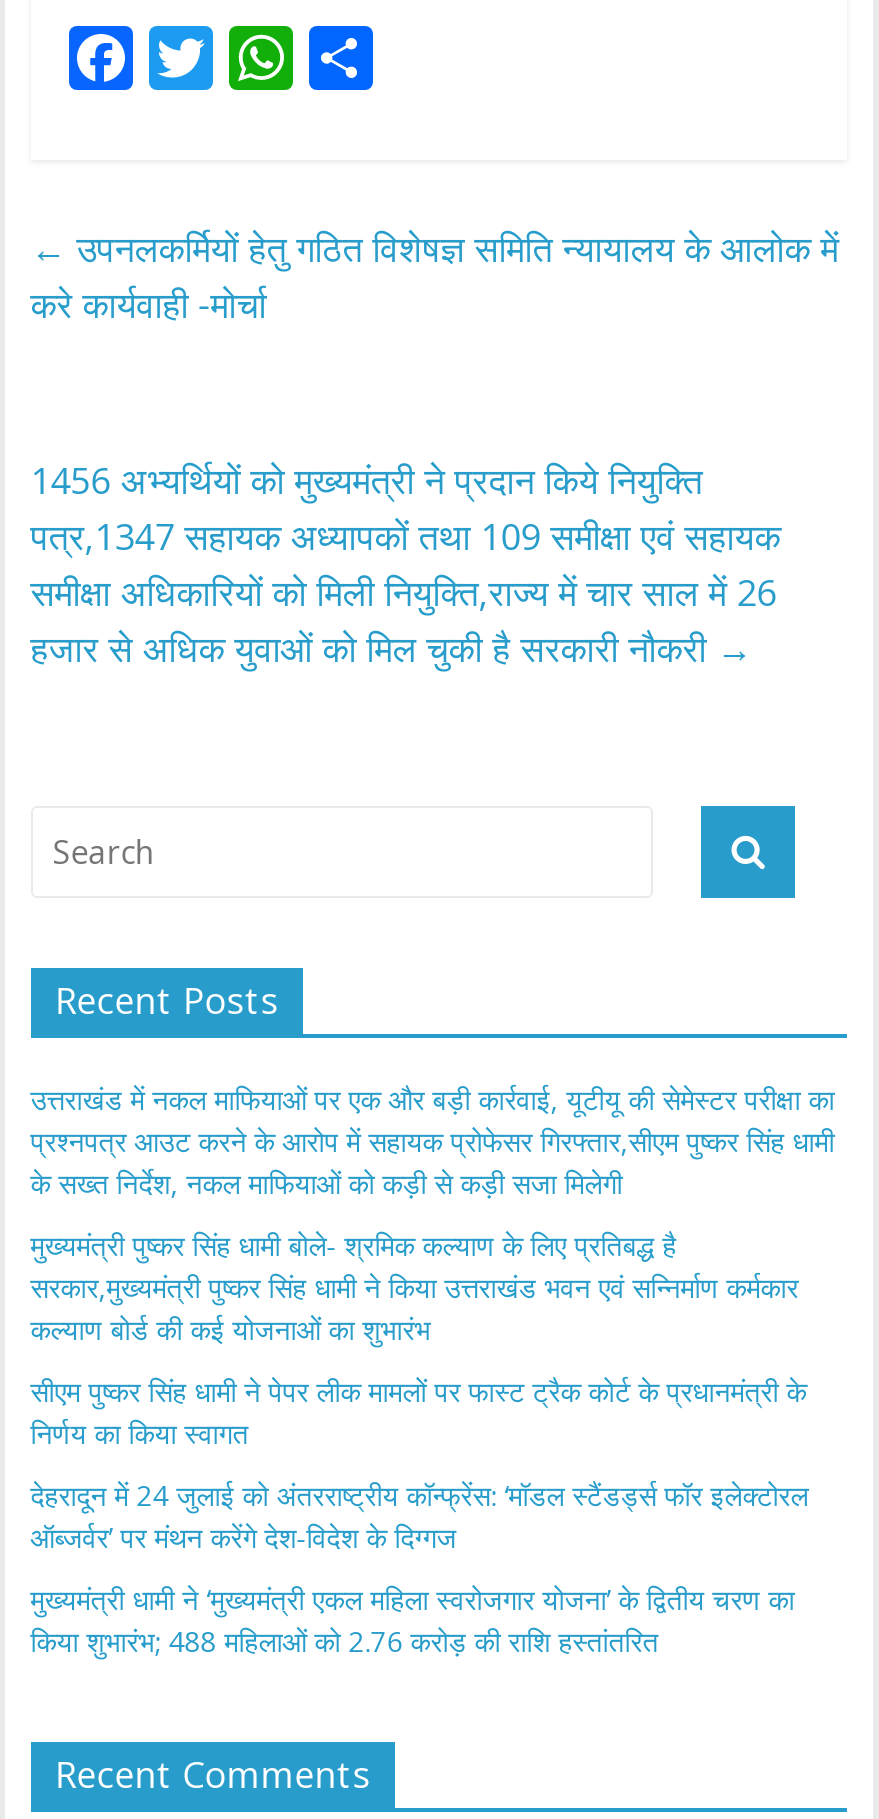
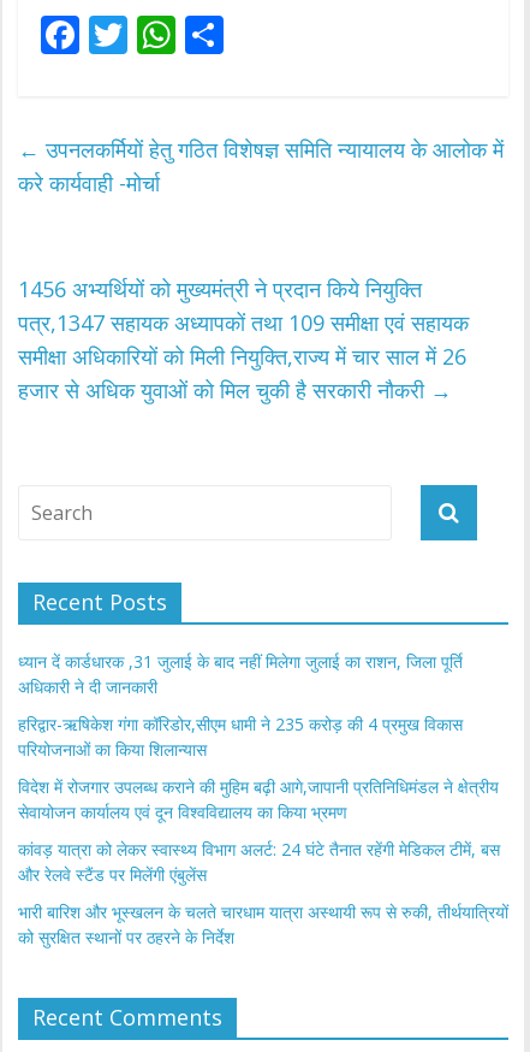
- उत्तराखंड में नकल माफियाओं पर एक और बड़ी कार्रवाई, यूटीयू की सेमेस्टर परीक्षा का
- प्रश्नपत्र आउट करने के आरोप में सहायक प्रोफेसर गिरफ्तार,सीएम पुष्कर सिंह धामी
- के सख्त निर्देश, नकल माफियाओं को कड़ी से कड़ी सजा मिलेगी
+ ध्यान दें कार्डधारक ,31 जुलाई के बाद नहीं मिलेगा जुलाई का राशन, जिला पूर्ति
+ अधिकारी ने दी जानकारी

- मुख्यमंत्री पुष्कर सिंह धामी बोले- श्रमिक कल्याण के लिए प्रतिबद्ध है
- सरकार,मुख्यमंत्री पुष्कर सिंह धामी ने किया उत्तराखंड भवन एवं सन्निर्माण कर्मकार
- कल्याण बोर्ड की कई योजनाओं का शुभारंभ
+ हरिद्वार-ऋषिकेश गंगा कॉरिडोर,सीएम धामी ने 235 करोड़ की 4 प्रमुख विकास
+ परियोजनाओं का किया शिलान्यास

- सीएम पुष्कर सिंह धामी ने पेपर लीक मामलों पर फास्ट ट्रैक कोर्ट के प्रधानमंत्री के
- निर्णय का किया स्वागत
+ विदेश में रोजगार उपलब्ध कराने की मुहिम बढ़ी आगे,जापानी प्रतिनिधिमंडल ने क्षेत्रीय
+ सेवायोजन कार्यालय एवं दून विश्वविद्यालय का किया भ्रमण

- देहरादून में 24 जुलाई को अंतरराष्ट्रीय कॉन्फ्रेंस: ‘मॉडल स्टैंडर्ड्स फॉर इलेक्टोरल
- ऑब्जर्वर’ पर मंथन करेंगे देश-विदेश के दिग्गज
+ कांवड़ यात्रा को लेकर स्वास्थ्य विभाग अलर्ट: 24 घंटे तैनात रहेंगी मेडिकल टीमें, बस
+ और रेलवे स्टैंड पर मिलेंगी एंबुलेंस

- मुख्यमंत्री धामी ने ‘मुख्यमंत्री एकल महिला स्वरोजगार योजना’ के द्वितीय चरण का
- किया शुभारंभ; 488 महिलाओं को 2.76 करोड़ की राशि हस्तांतरित
+ भारी बारिश और भूस्खलन के चलते चारधाम यात्रा अस्थायी रूप से रुकी, तीर्थयात्रियों
+ को सुरक्षित स्थानों पर ठहरने के निर्देश
